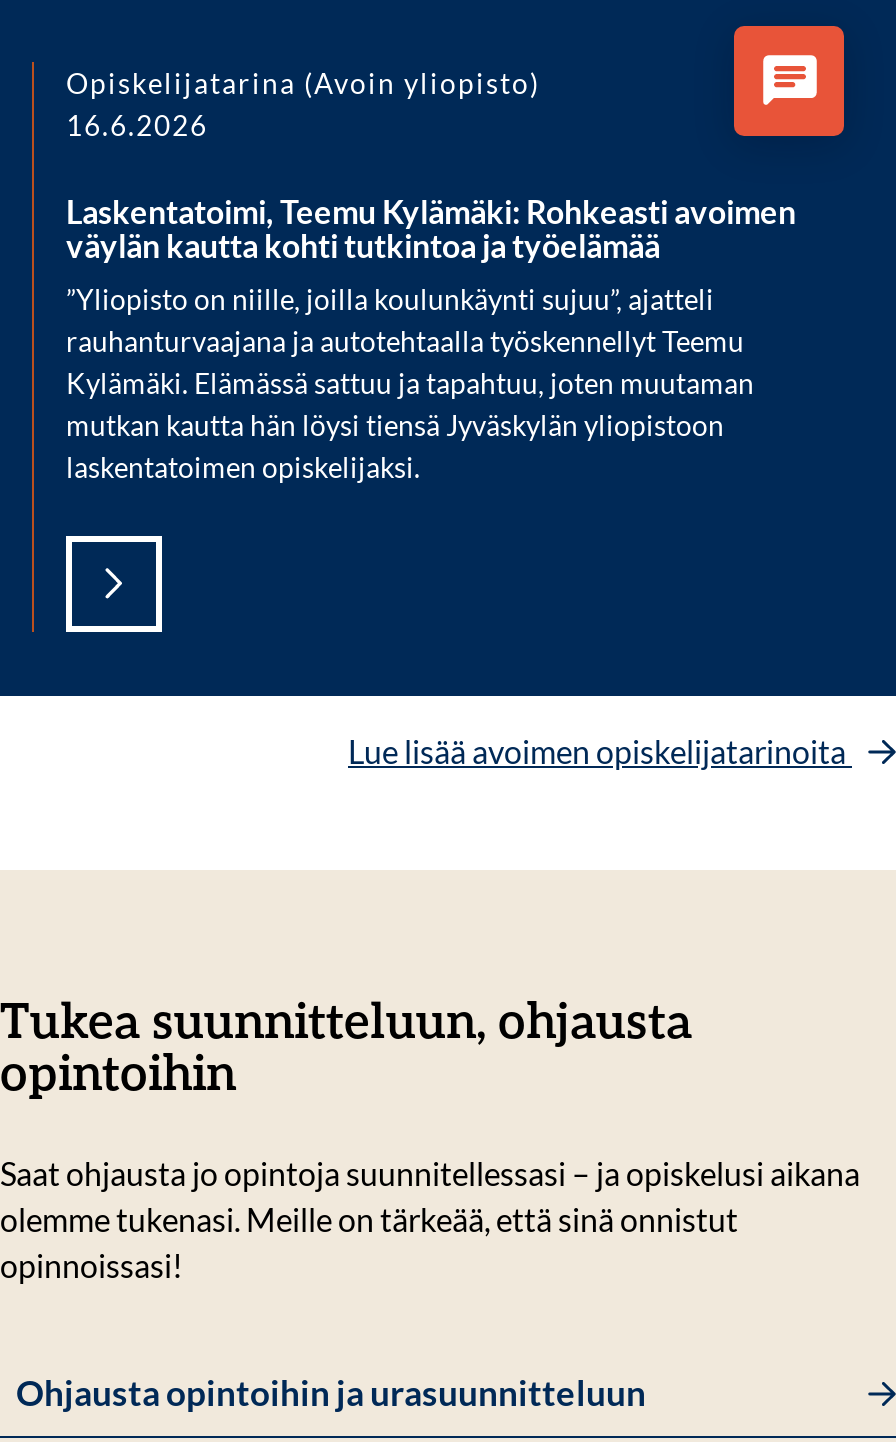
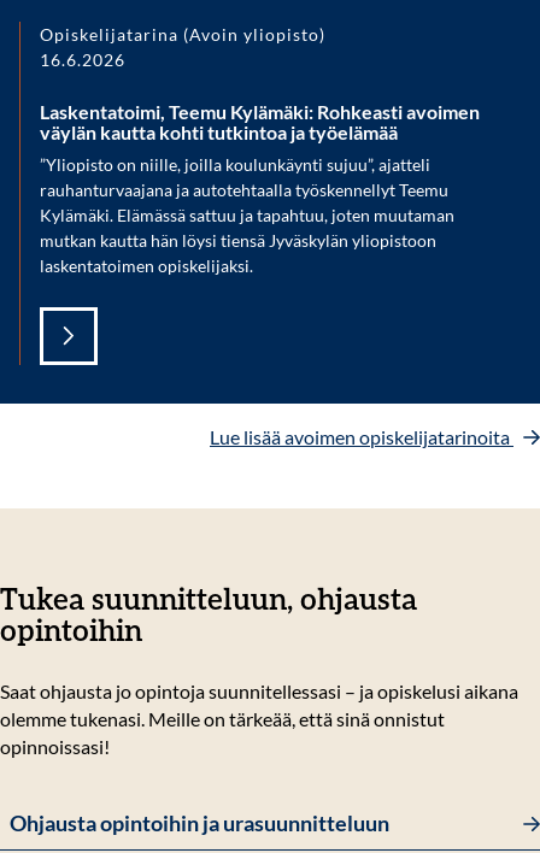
- [image]
